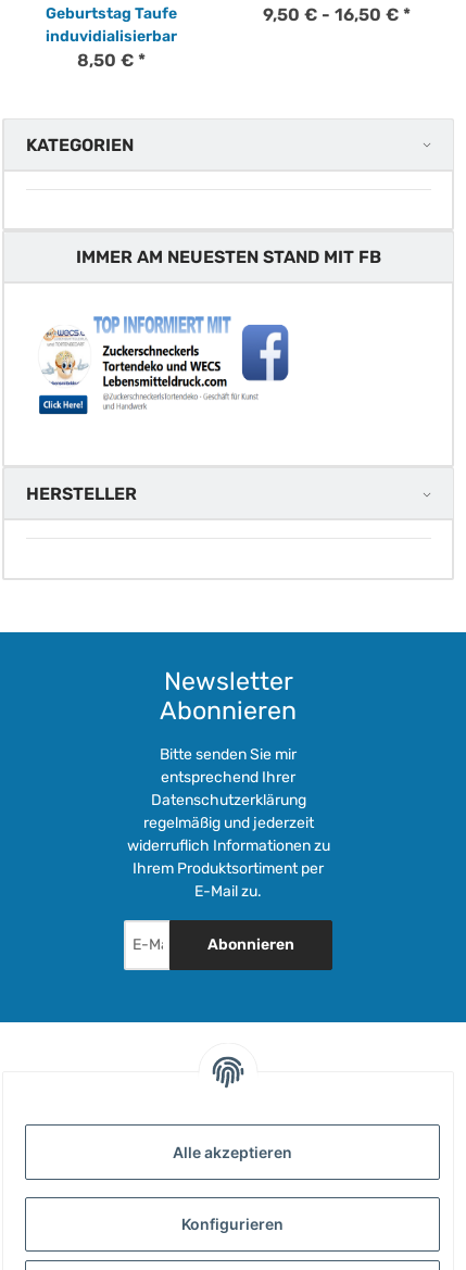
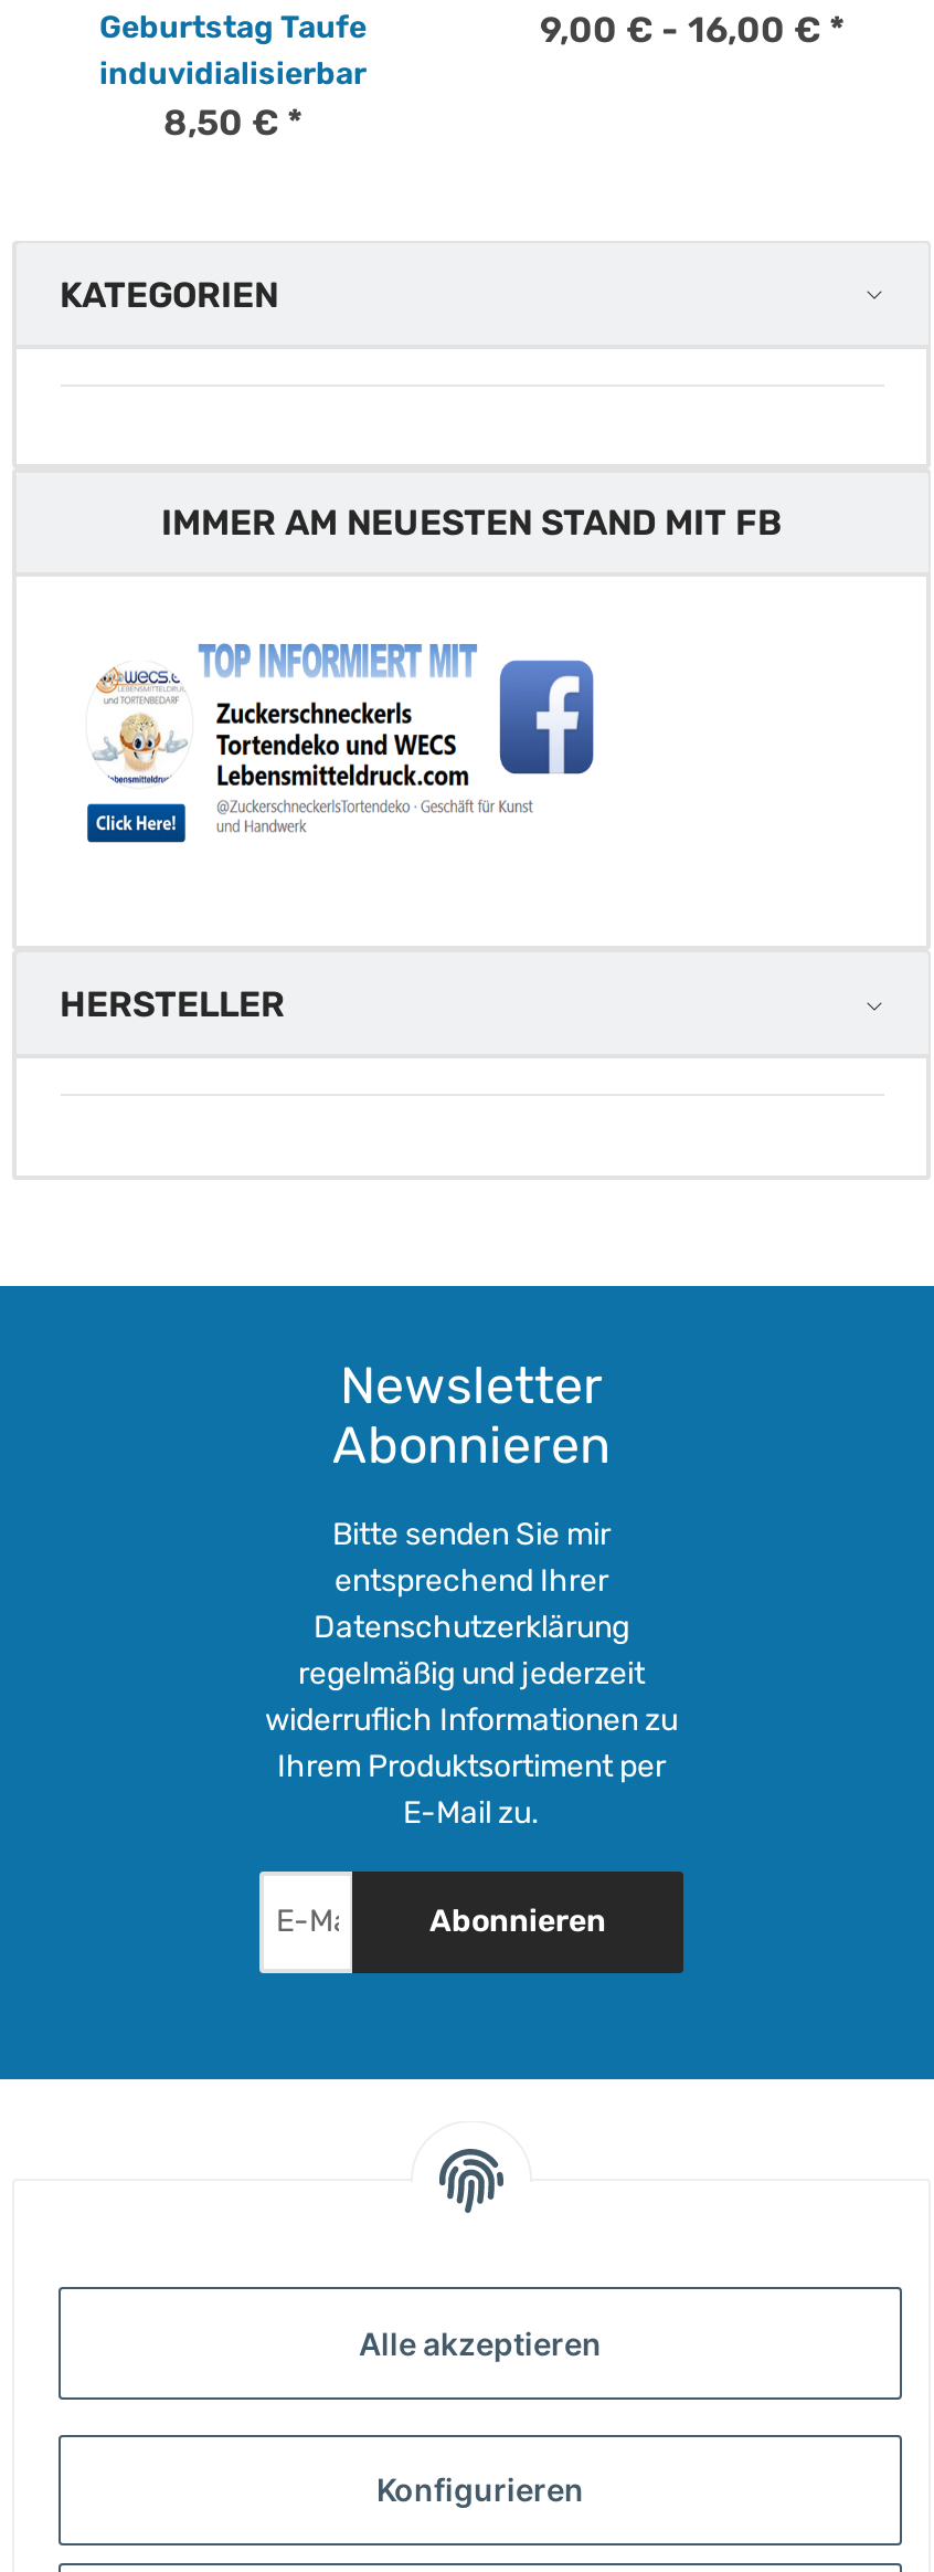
- 9,50 € - 16,50 €*
+ 9,00 € - 16,00 €*
